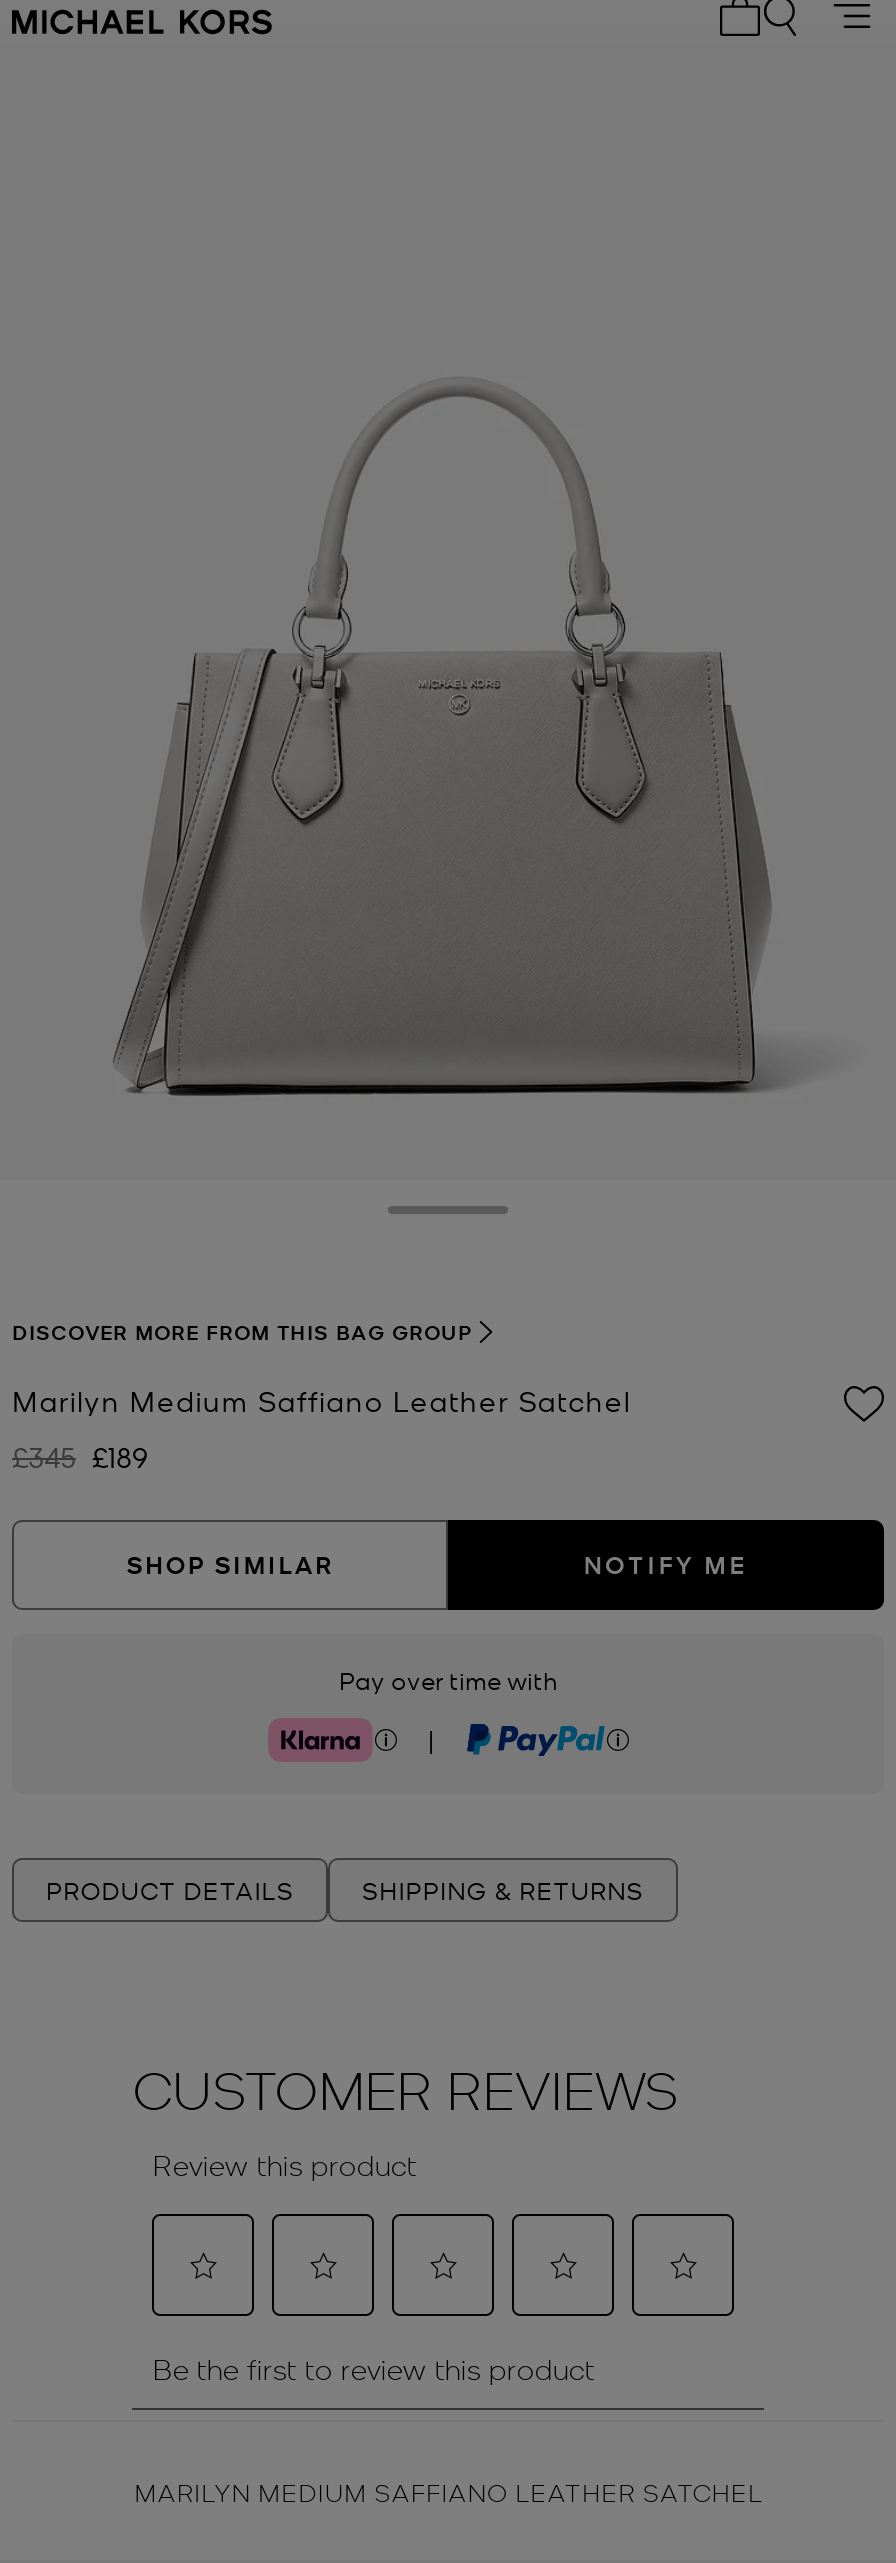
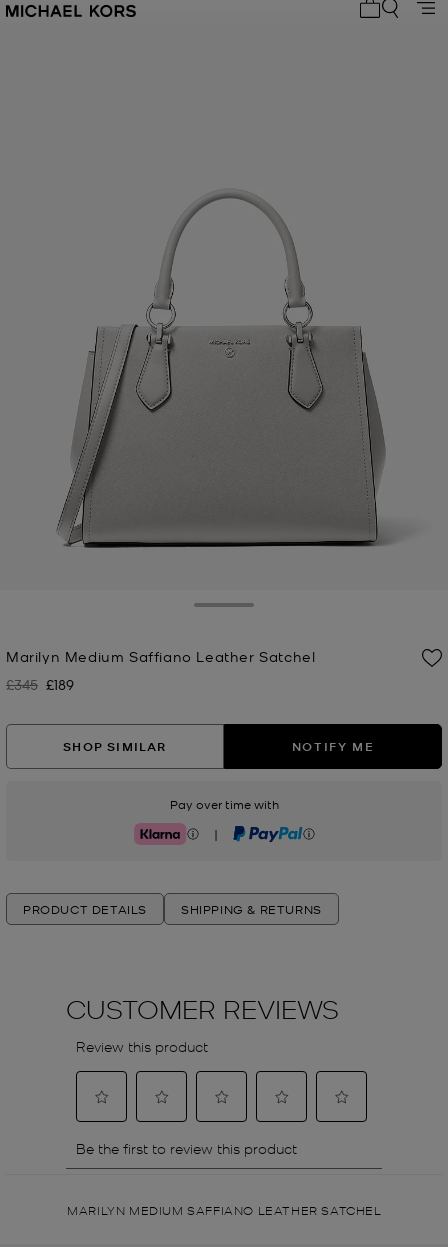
- DISCOVER MORE FROM THIS BAG GROUP
